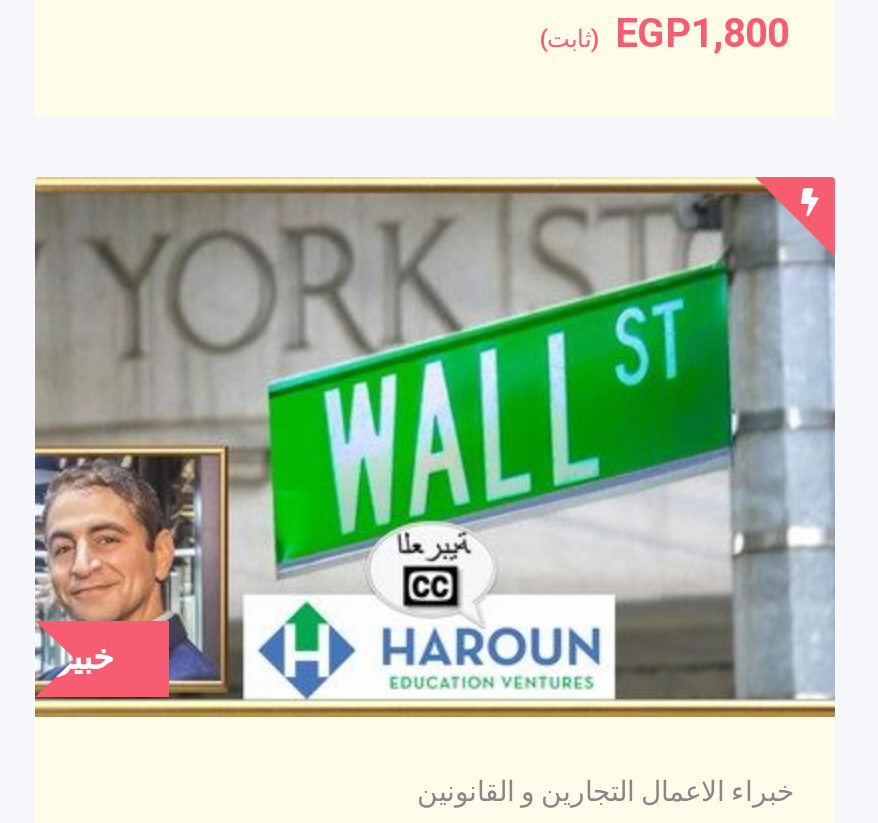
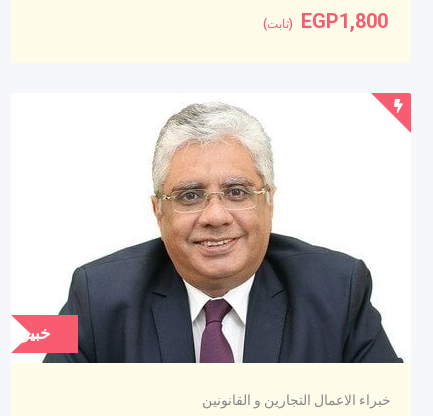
- [image]
+ [image]
